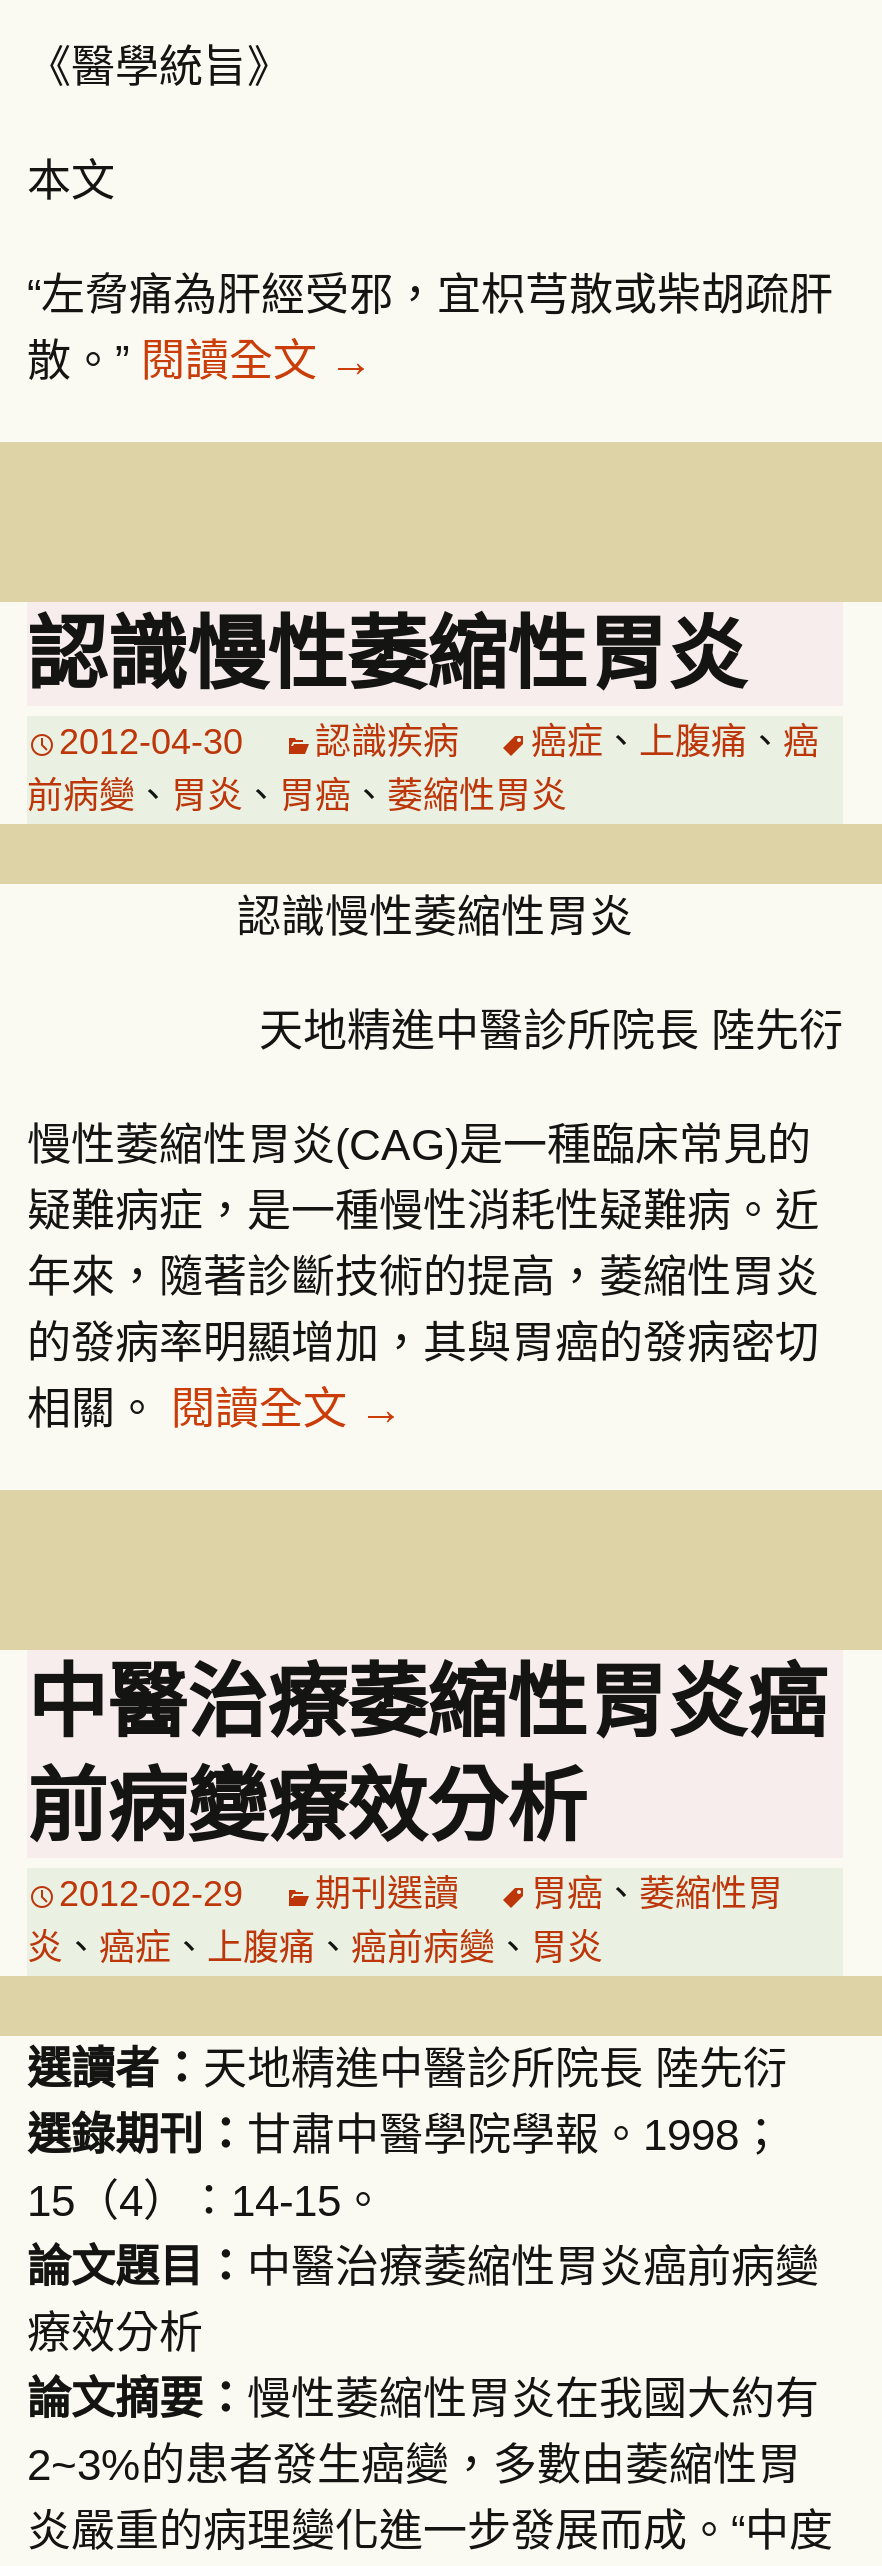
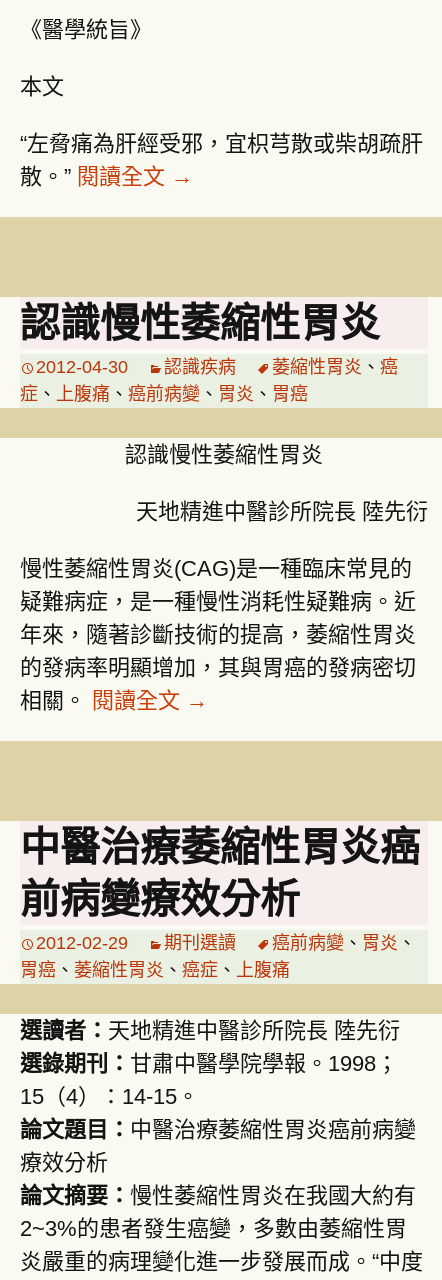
- 癌症、上腹痛、癌
- 前病變、胃炎、胃癌、萎縮性胃炎
+ 萎縮性胃炎、癌
+ 症、上腹痛、癌前病變、胃炎、胃癌

- 胃癌、萎縮性胃
- 炎、癌症、上腹痛、癌前病變、胃炎
+ 癌前病變、胃炎、
+ 胃癌、萎縮性胃炎、癌症、上腹痛
